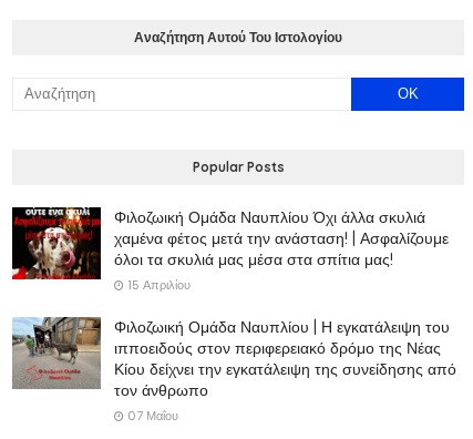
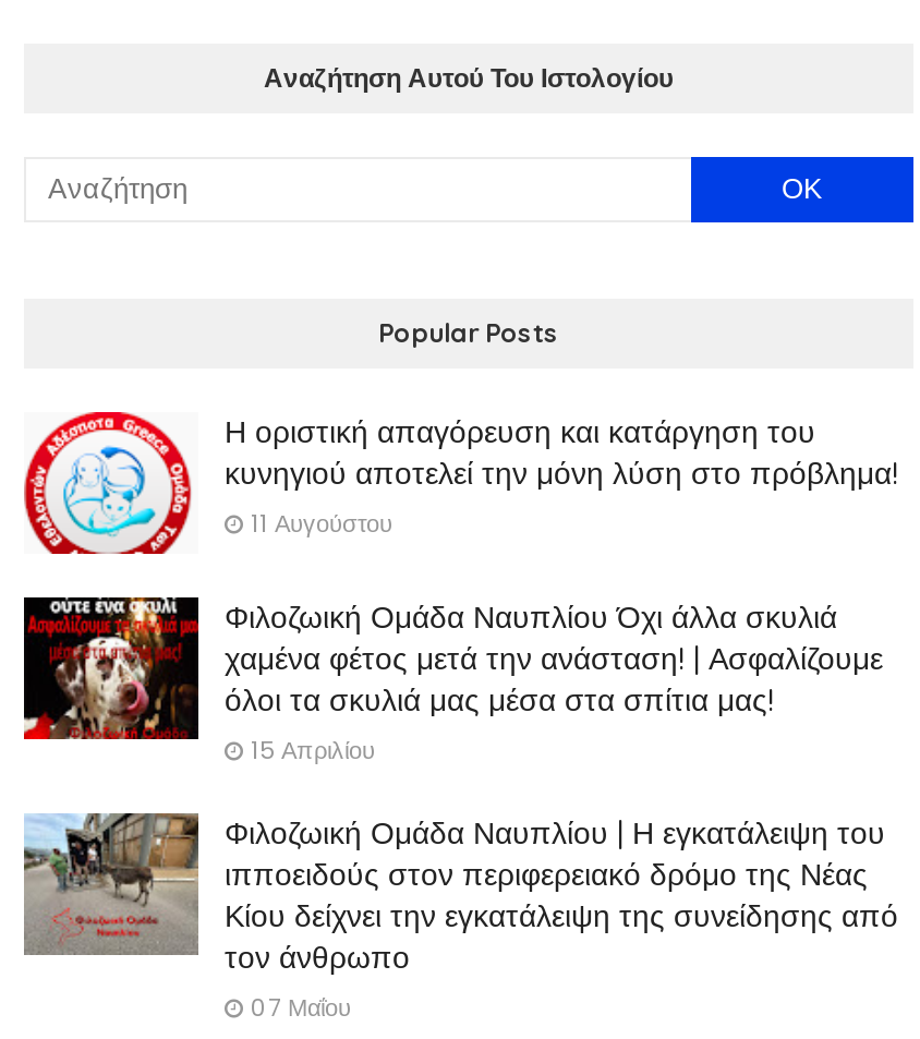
+ [image]
+ Η οριστική απαγόρευση και κατάργηση του
+ κυνηγιού αποτελεί την μόνη λύση στο πρόβλημα!
+ 11 Αυγούστου
